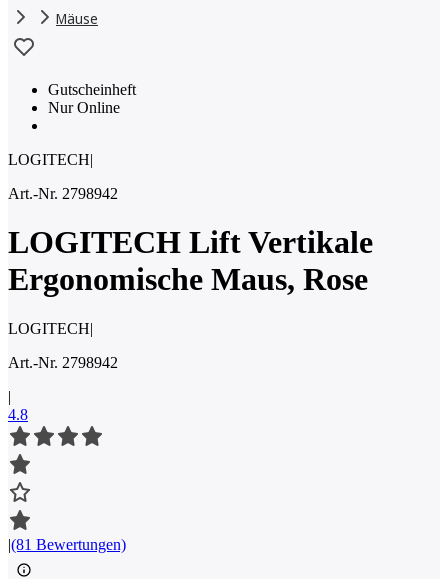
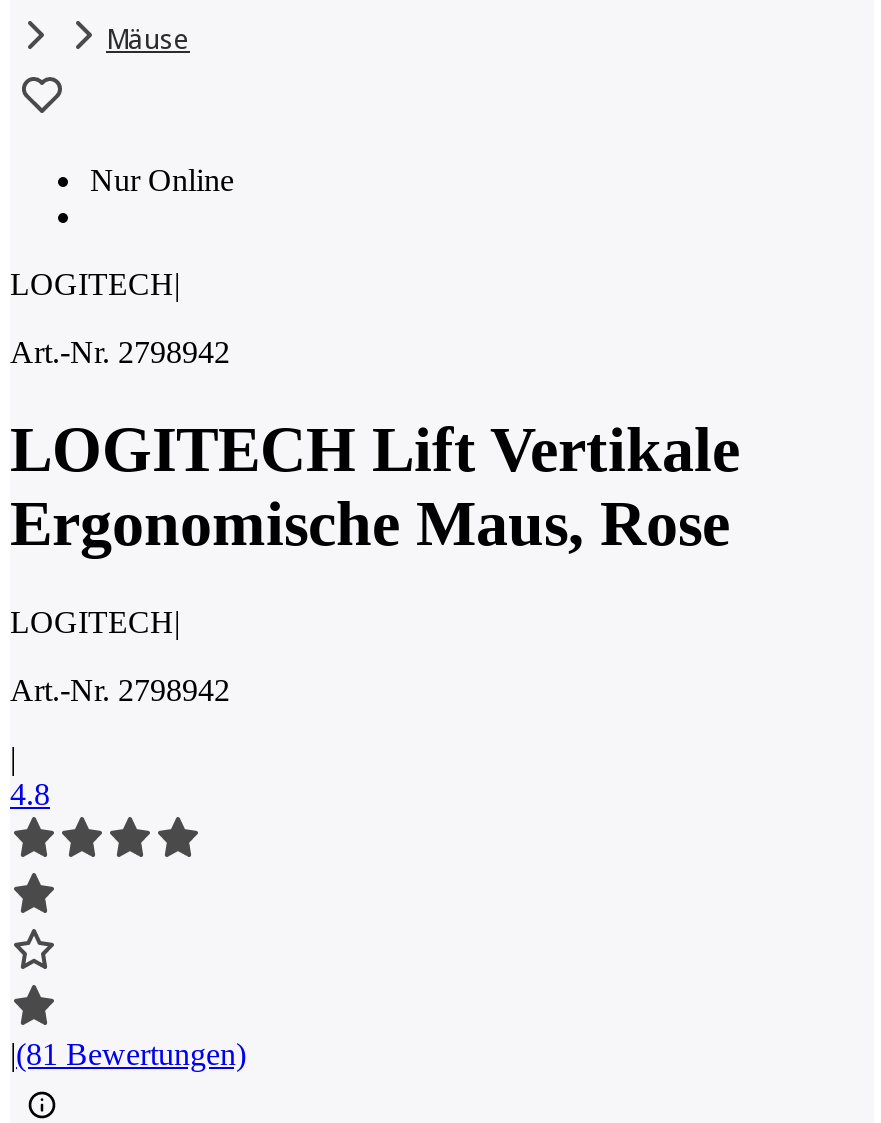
- Gutscheinheft
